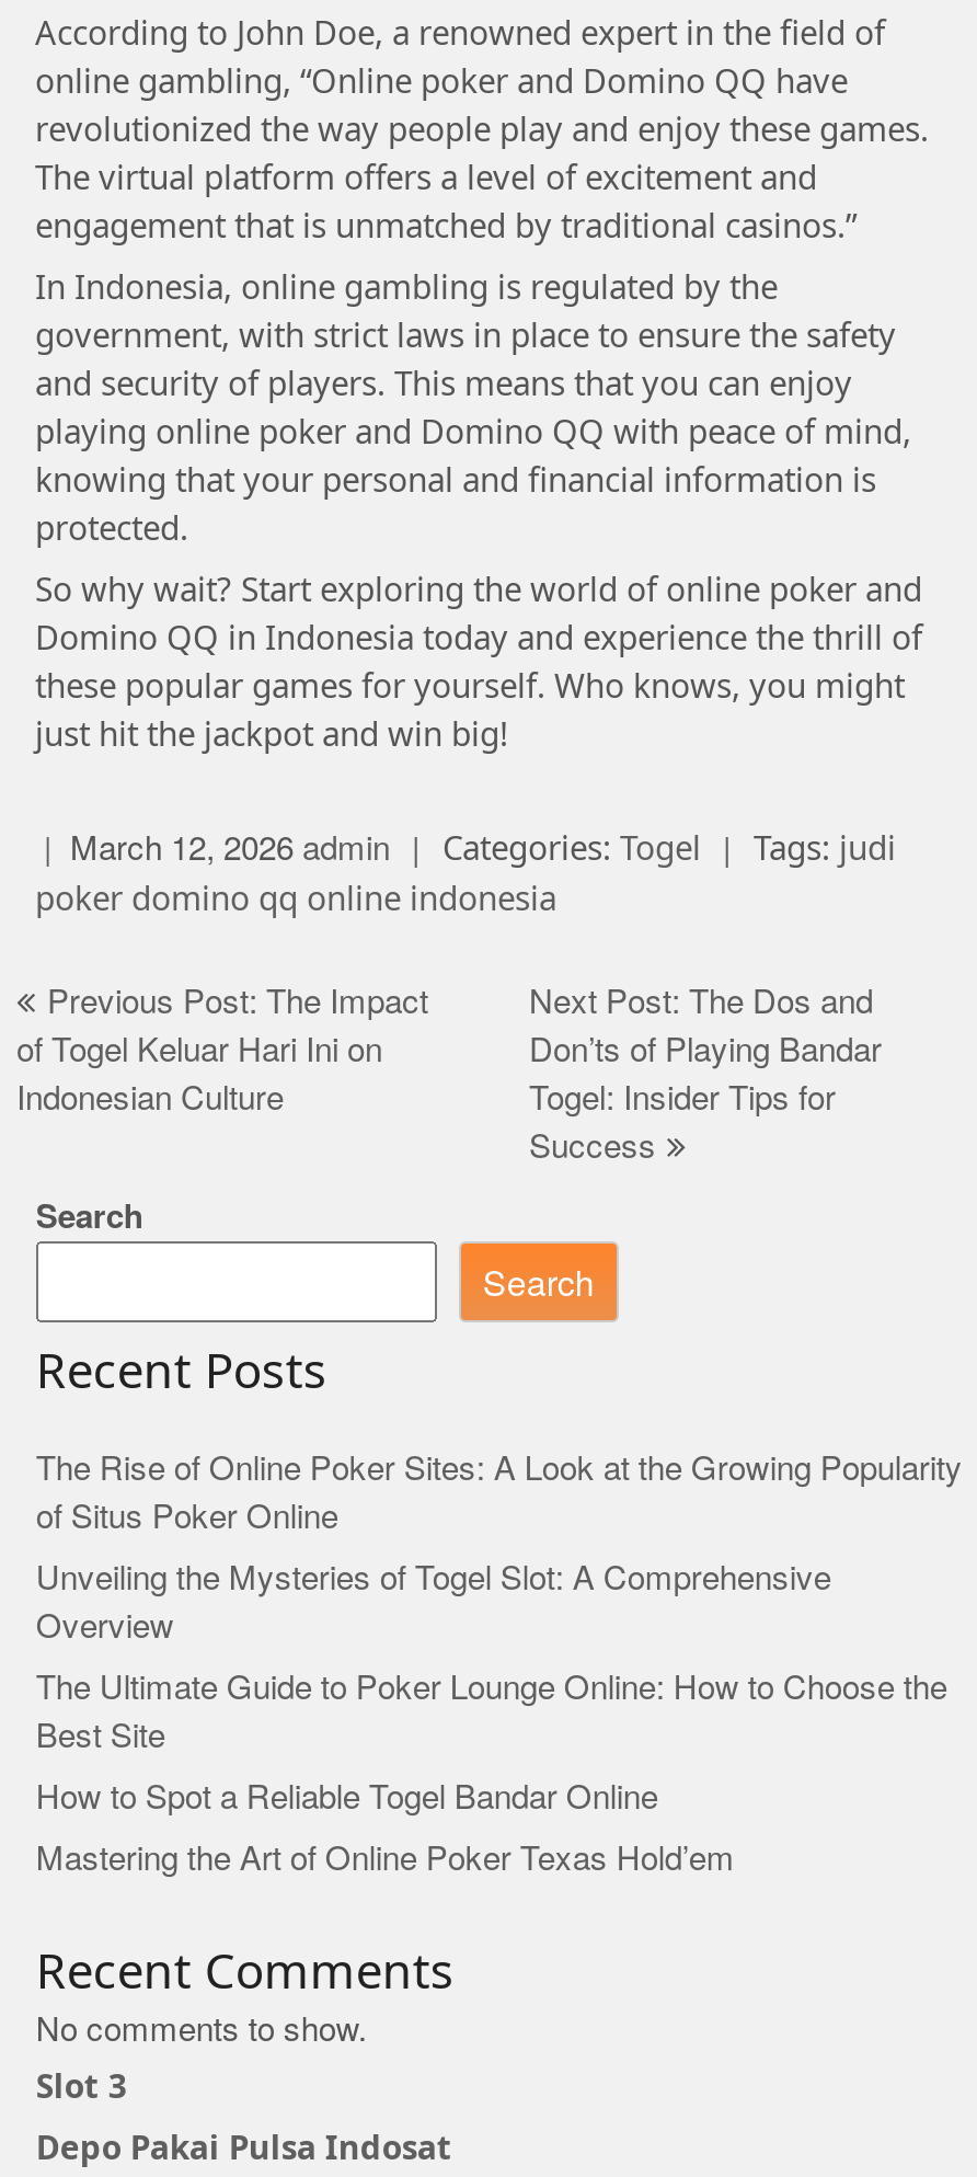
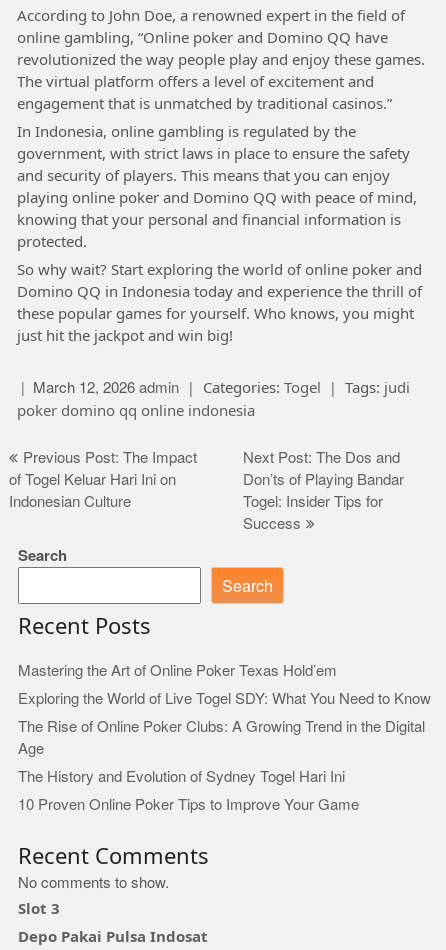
- The Rise of Online Poker Sites: A Look at the Growing Popularity
- of Situs Poker Online
- Unveiling the Mysteries of Togel Slot: A Comprehensive
- Overview
- The Ultimate Guide to Poker Lounge Online: How to Choose the
- Best Site
- How to Spot a Reliable Togel Bandar Online

moved up: Mastering the Art of Online Poker Texas Hold’em

+ Exploring the World of Live Togel SDY: What You Need to Know
+ The Rise of Online Poker Clubs: A Growing Trend in the Digital
+ Age
+ The History and Evolution of Sydney Togel Hari Ini
+ 10 Proven Online Poker Tips to Improve Your Game
